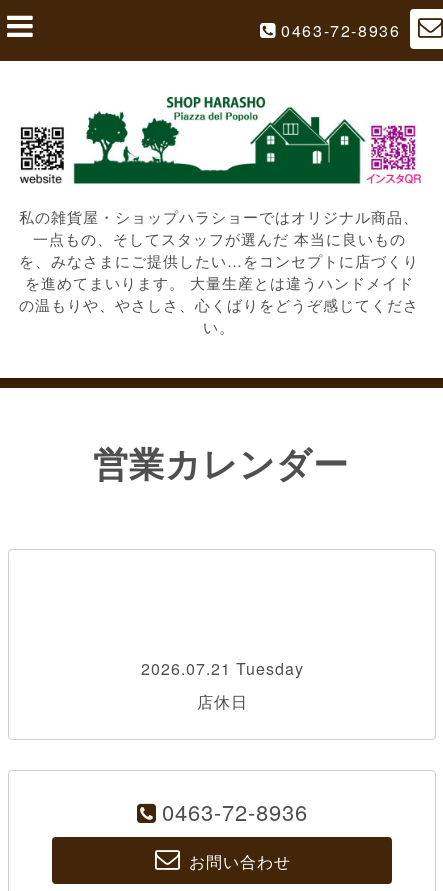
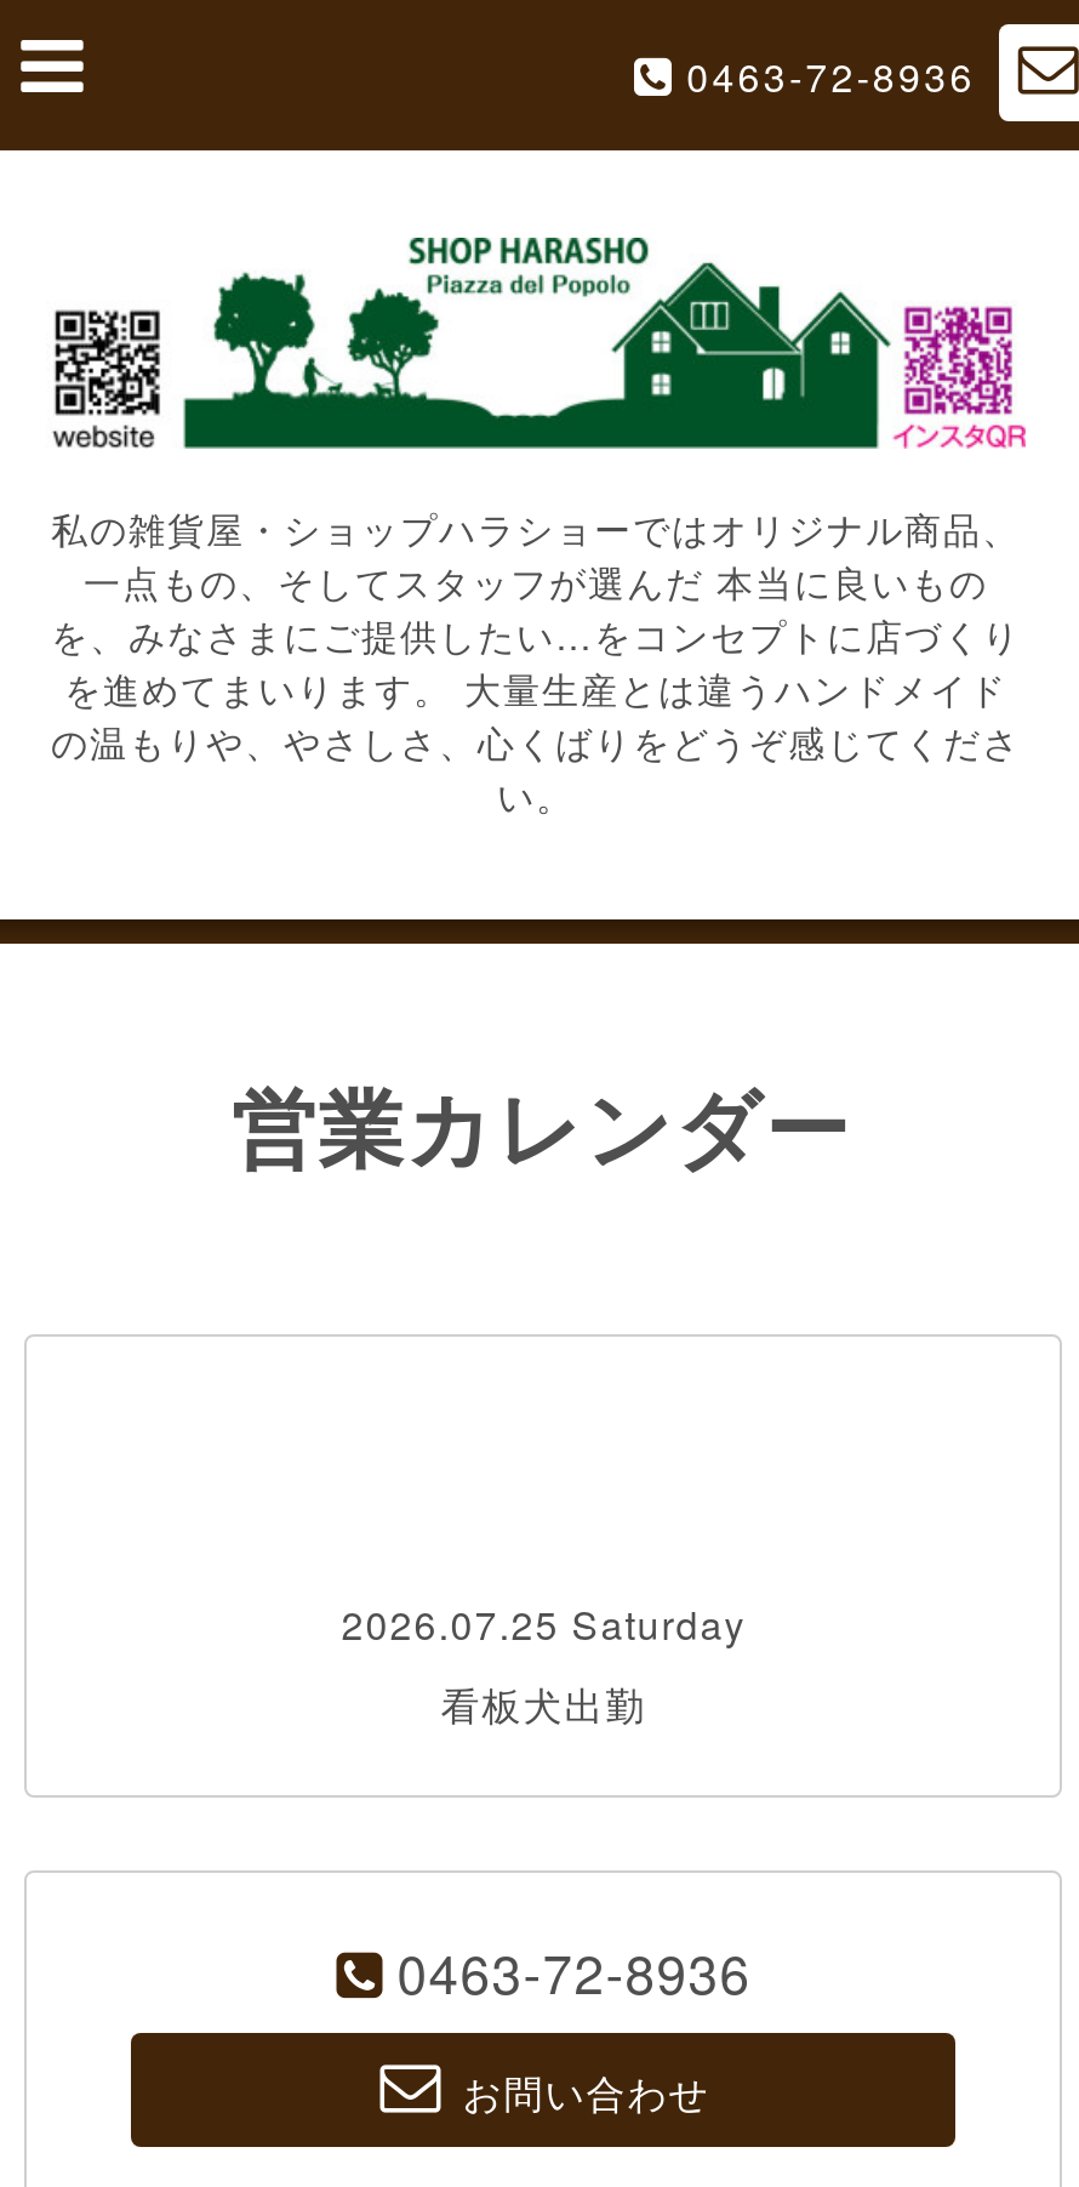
- 2026.07.21 Tuesday
- 店休日
+ 2026.07.25 Saturday
+ 看板犬出勤
